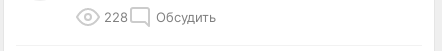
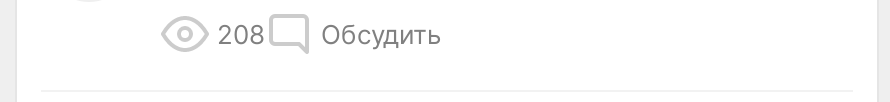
- 228 Обсудить
+ 208 Обсудить
